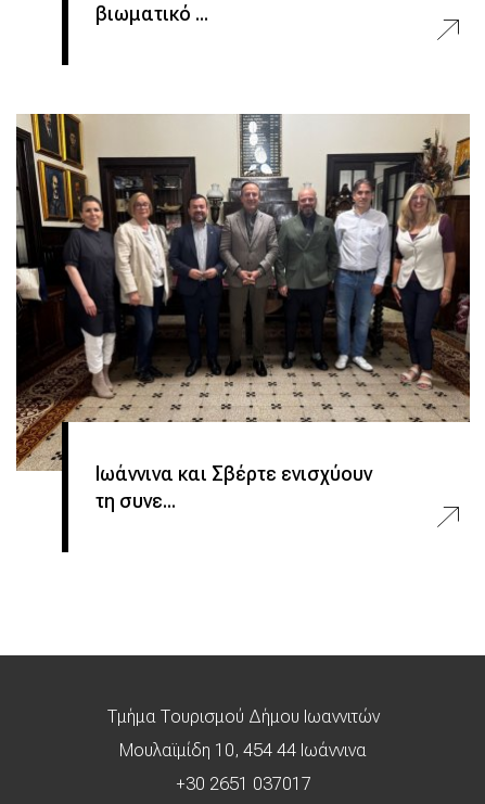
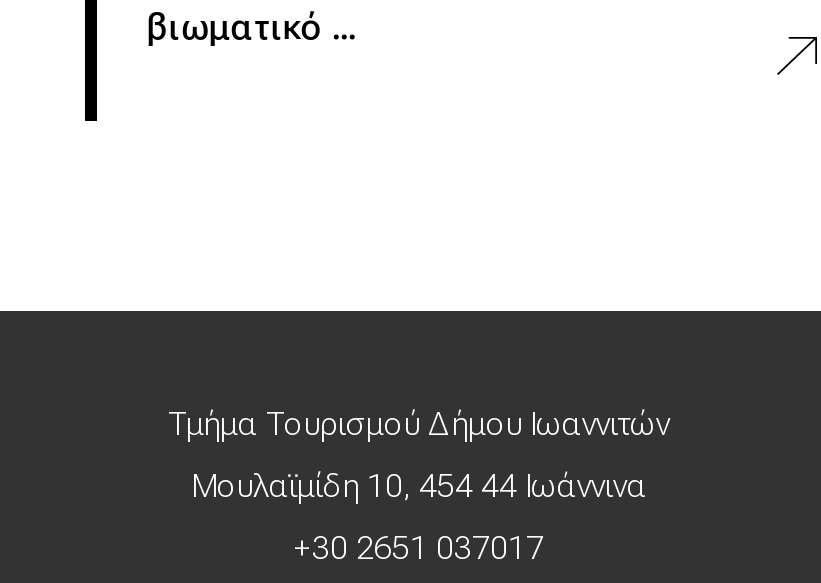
- [image]
- Ιωάννινα και Σβέρτε ενισχύουν
- τη συνε...
